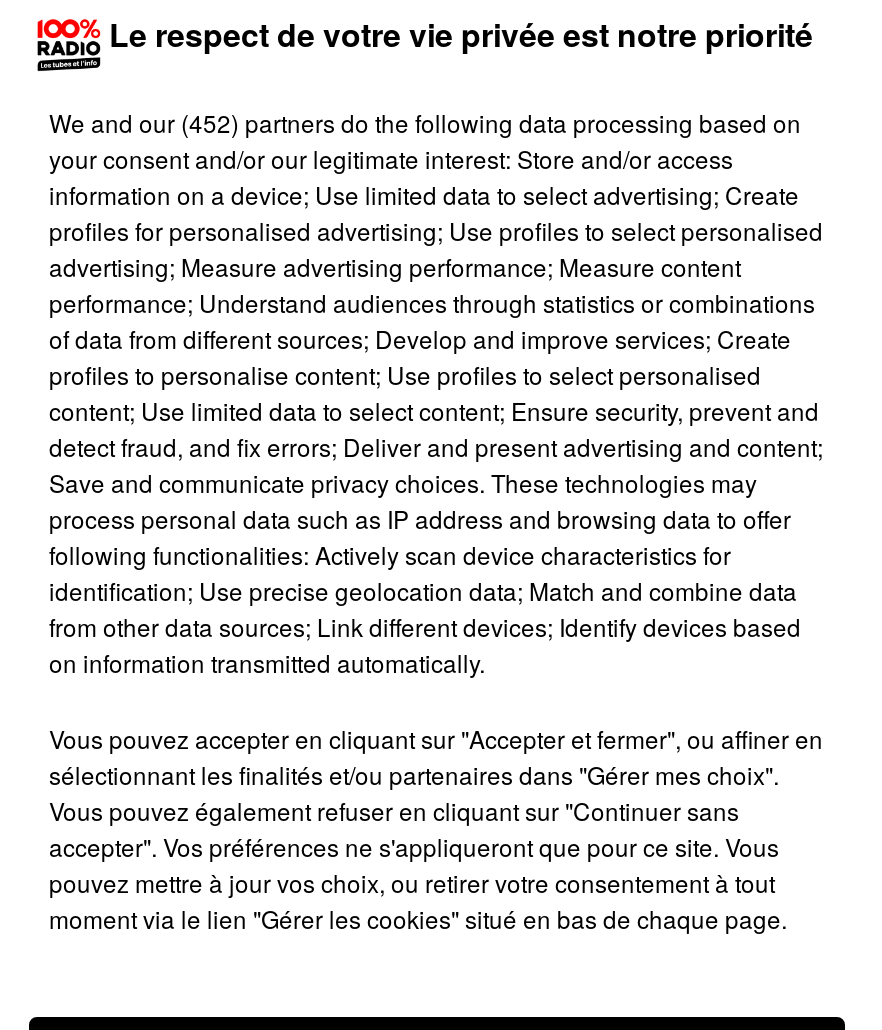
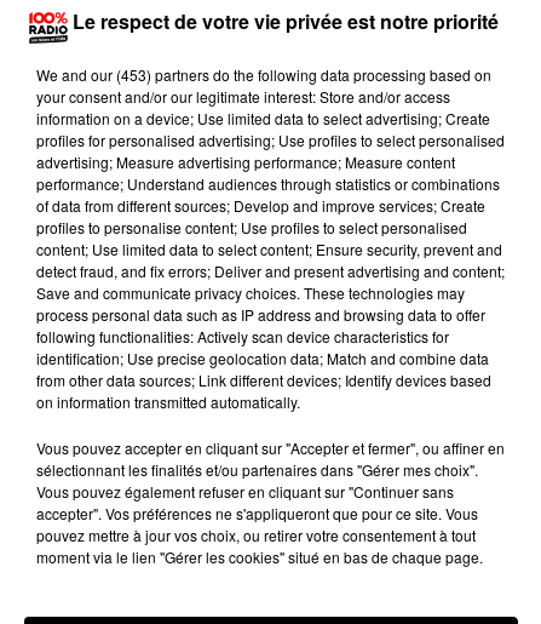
- We and our (452) partners do the following data processing based on
+ We and our (453) partners do the following data processing based on
